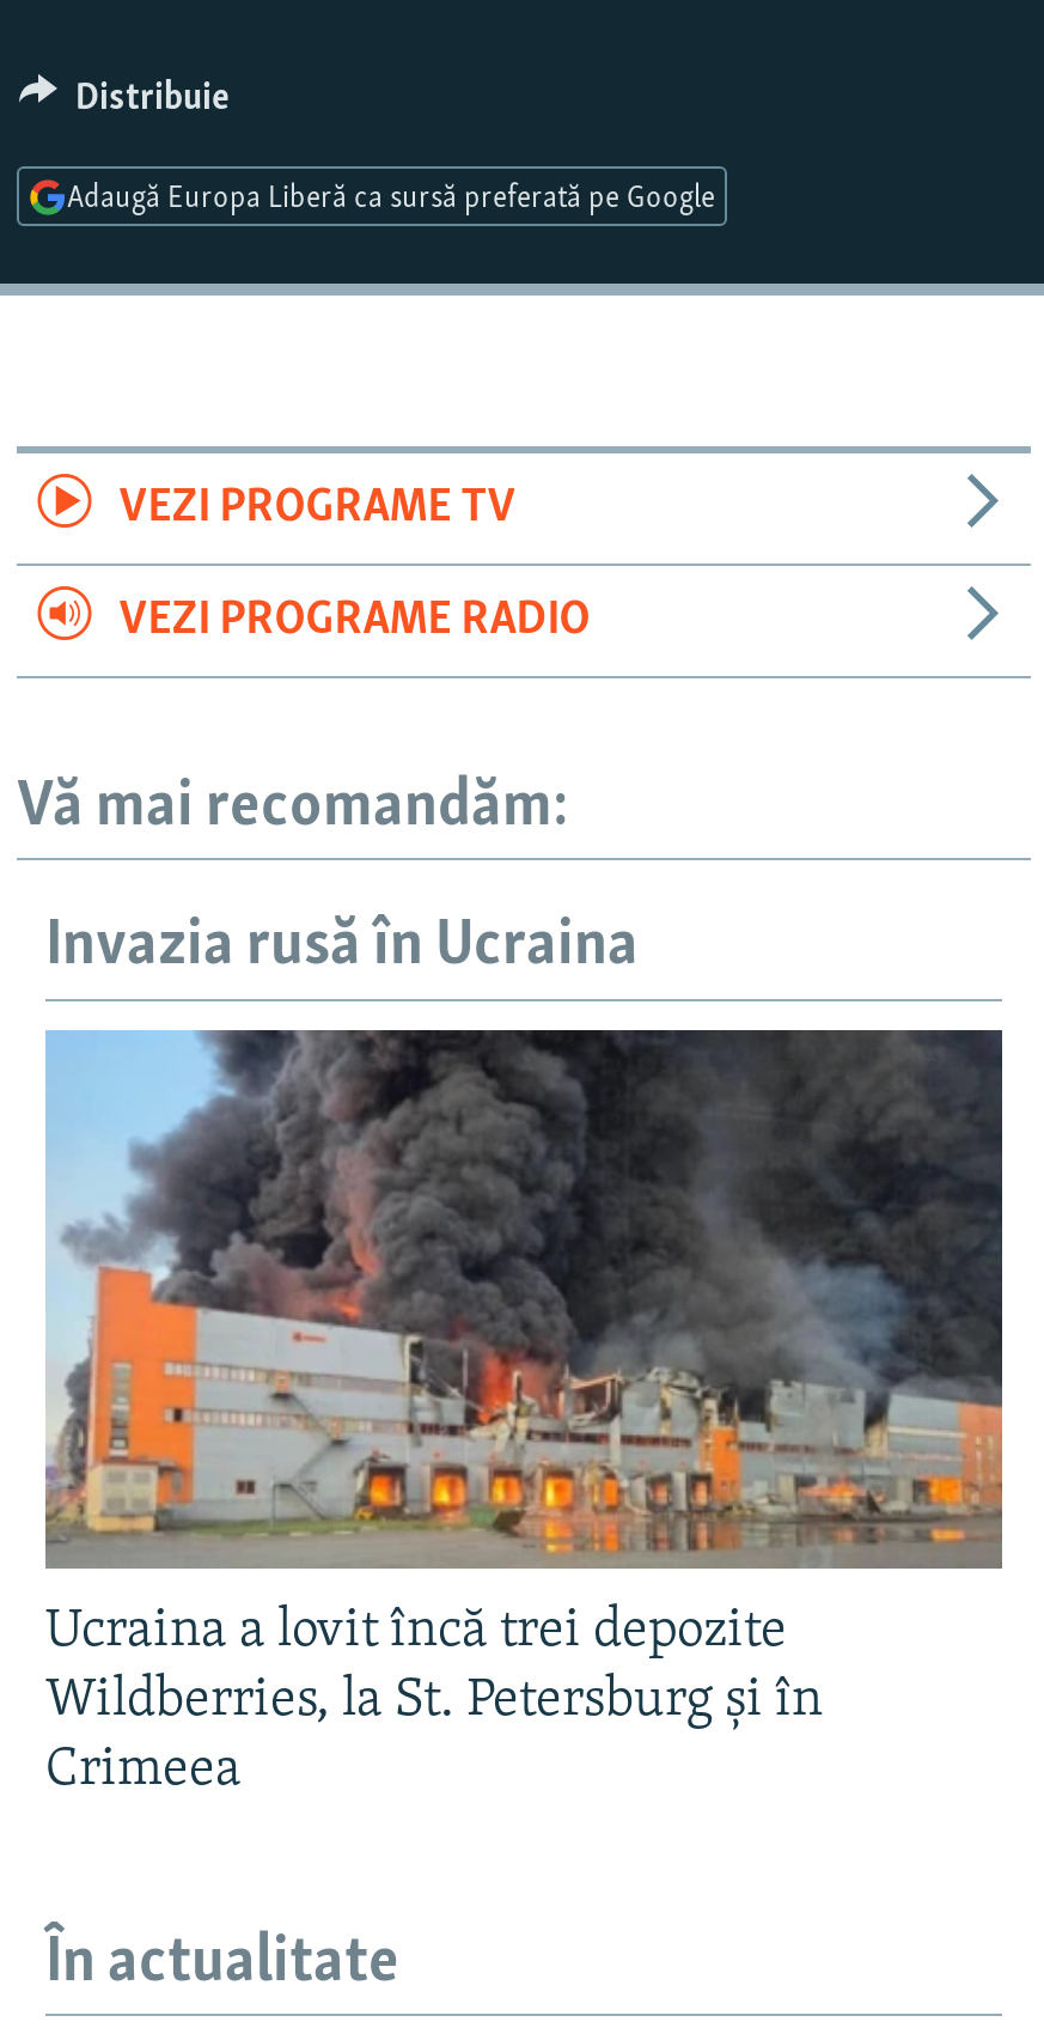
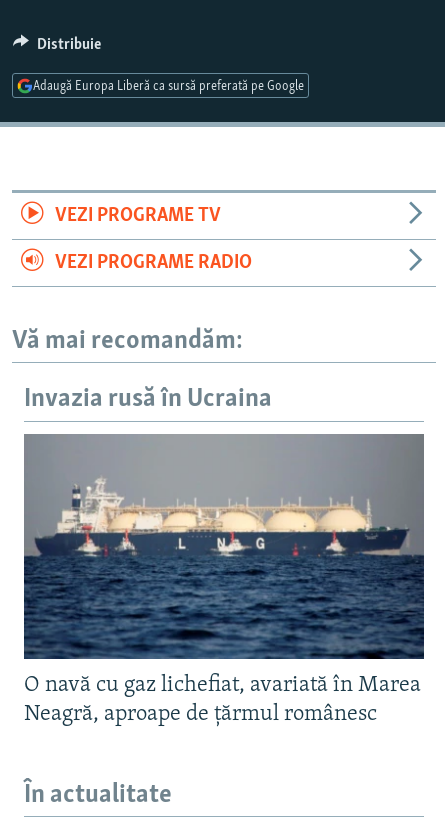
- [image]
- Ucraina a lovit încă trei depozite
- Wildberries, la St. Petersburg și în
- Crimeea
+ [image]
+ O navă cu gaz lichefiat, avariată în Marea
+ Neagră, aproape de țărmul românesc
